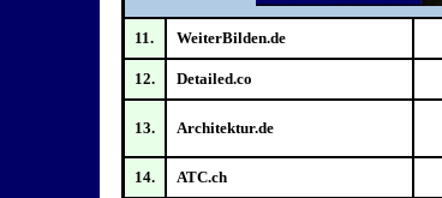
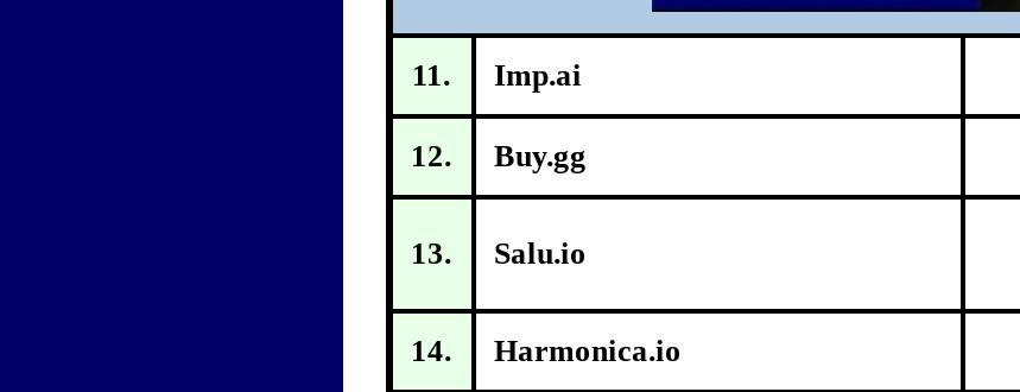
- WeiterBilden.de
+ Imp.ai

- Detailed.co
+ Buy.gg

- Architektur.de
+ Salu.io

- ATC.ch
+ Harmonica.io
